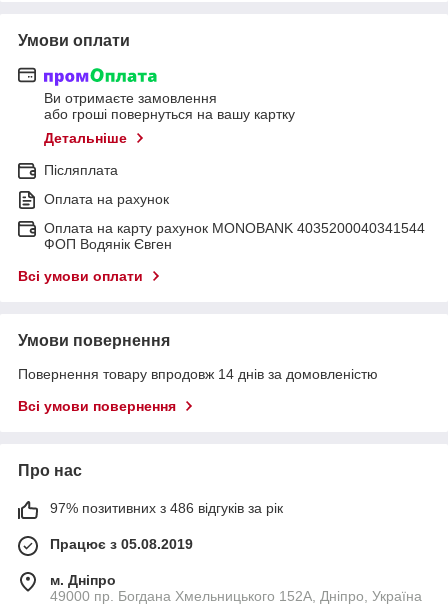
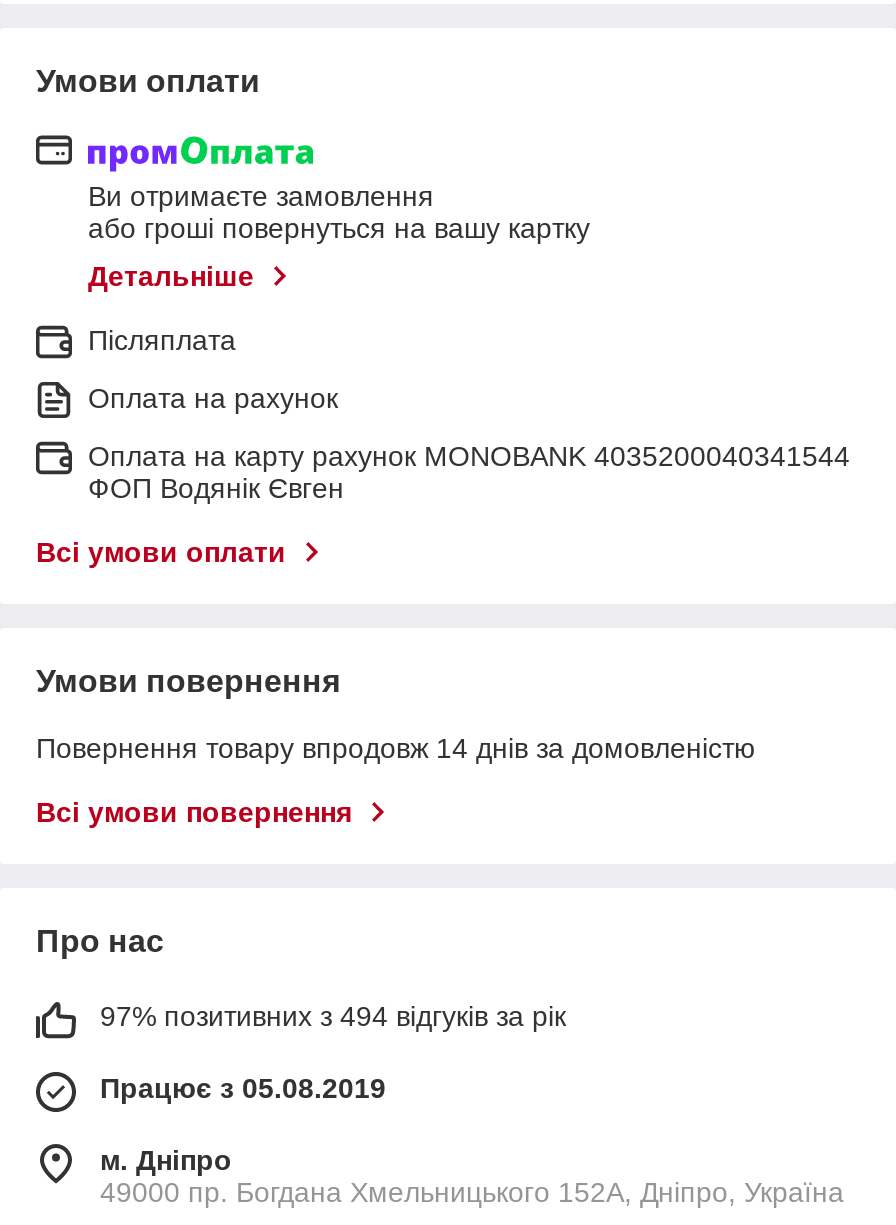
- 97% позитивних з 486 відгуків за рік
+ 97% позитивних з 494 відгуків за рік
